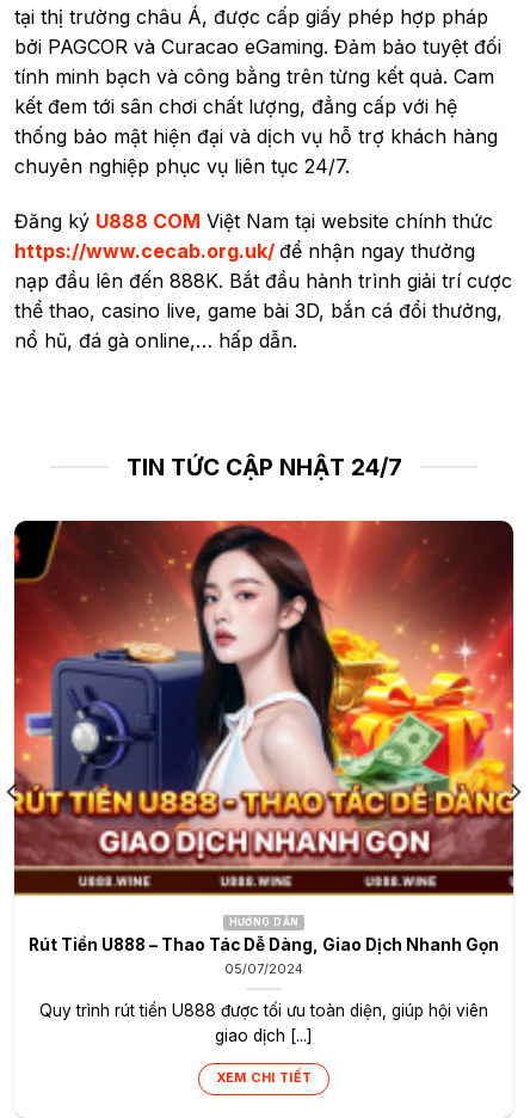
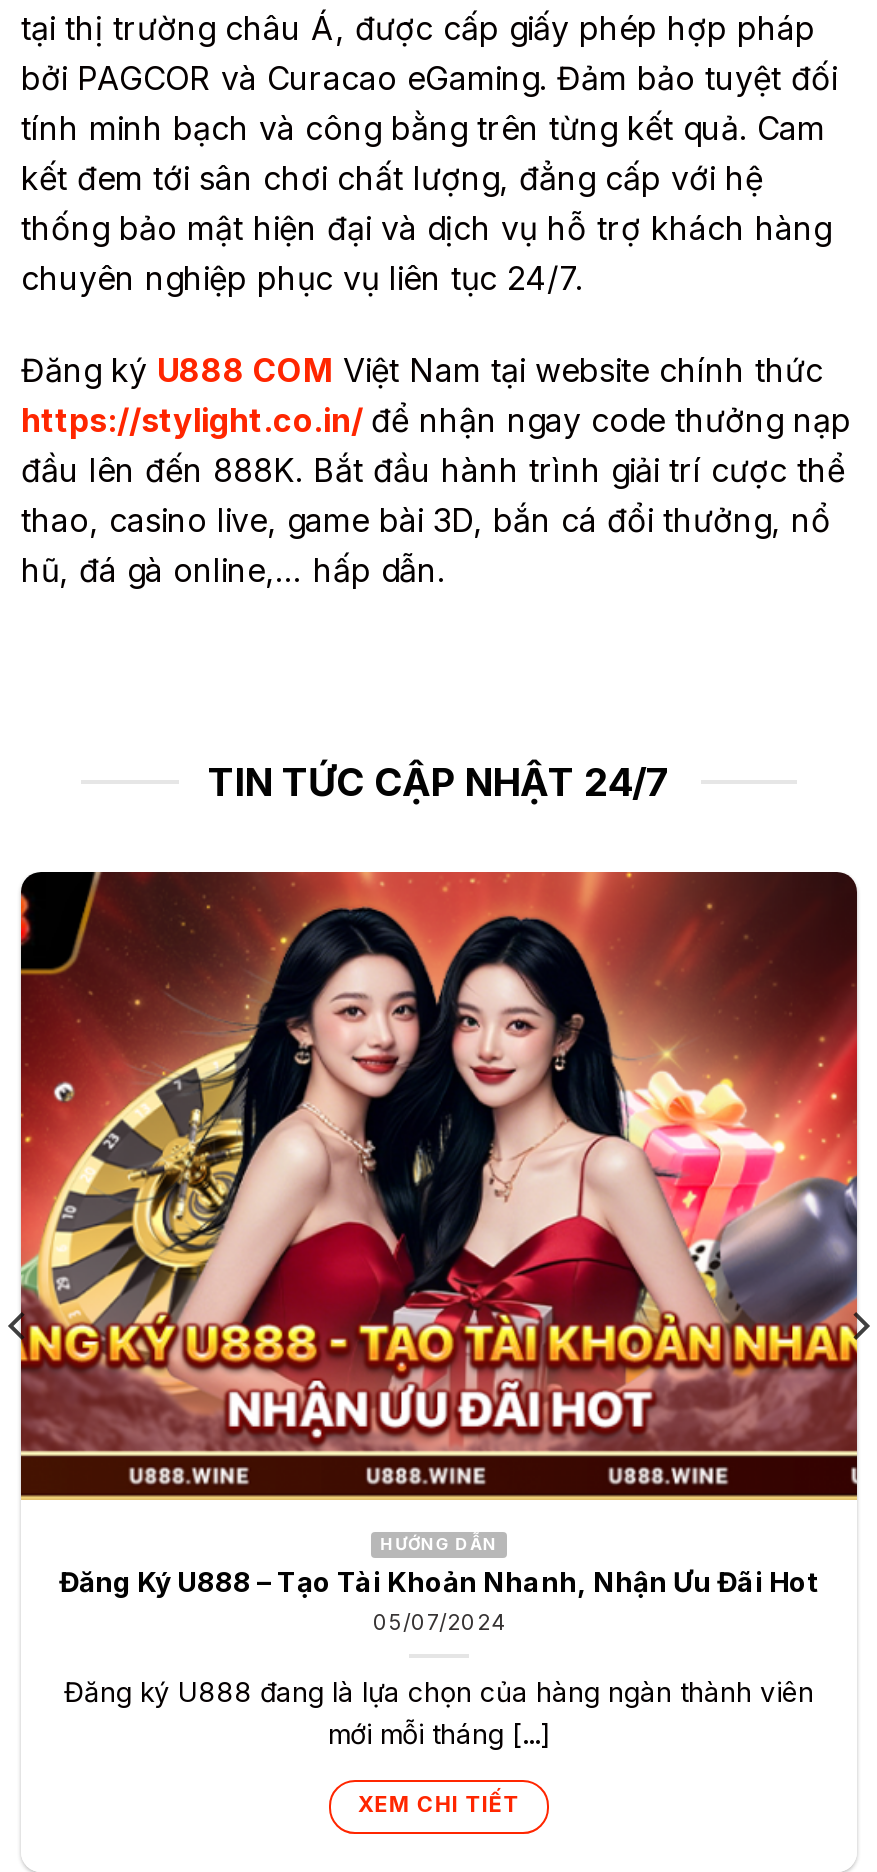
- https://www.cecab.org.uk/ để nhận ngay thưởng
- nạp đầu lên đến 888K. Bắt đầu hành trình giải trí cược
- thể thao, casino live, game bài 3D, bắn cá đổi thưởng,
- nổ hũ, đá gà online,… hấp dẫn.
+ https://stylight.co.in/ để nhận ngay code thưởng nạp
+ đầu lên đến 888K. Bắt đầu hành trình giải trí cược thể
+ thao, casino live, game bài 3D, bắn cá đổi thưởng, nổ
+ hũ, đá gà online,… hấp dẫn.

- [image]
+ [image]

- Rút Tiền U888 – Thao Tác Dễ Dàng, Giao Dịch Nhanh Gọn
+ Đăng Ký U888 – Tạo Tài Khoản Nhanh, Nhận Ưu Đãi Hot

- Quy trình rút tiền U888 được tối ưu toàn diện, giúp hội viên
- giao dịch [...]
+ Đăng ký U888 đang là lựa chọn của hàng ngàn thành viên
+ mới mỗi tháng [...]
